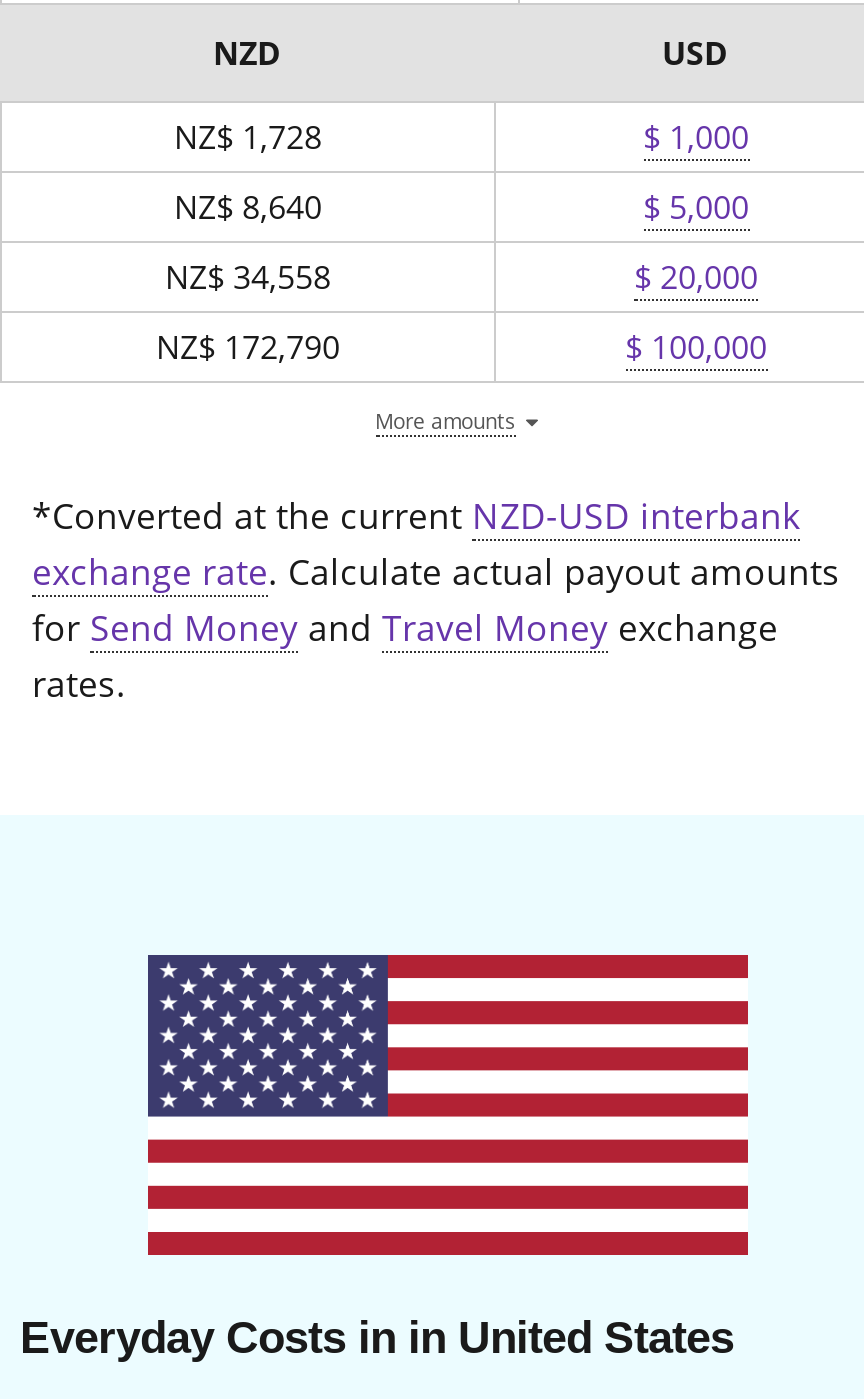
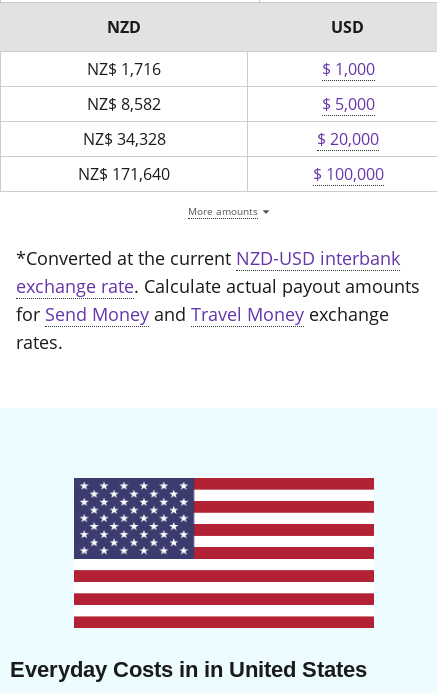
- NZ$1,728
+ NZ$1,716

- NZ$8,640
+ NZ$8,582

- NZ$34,558
+ NZ$34,328

- NZ$172,790
+ NZ$171,640
